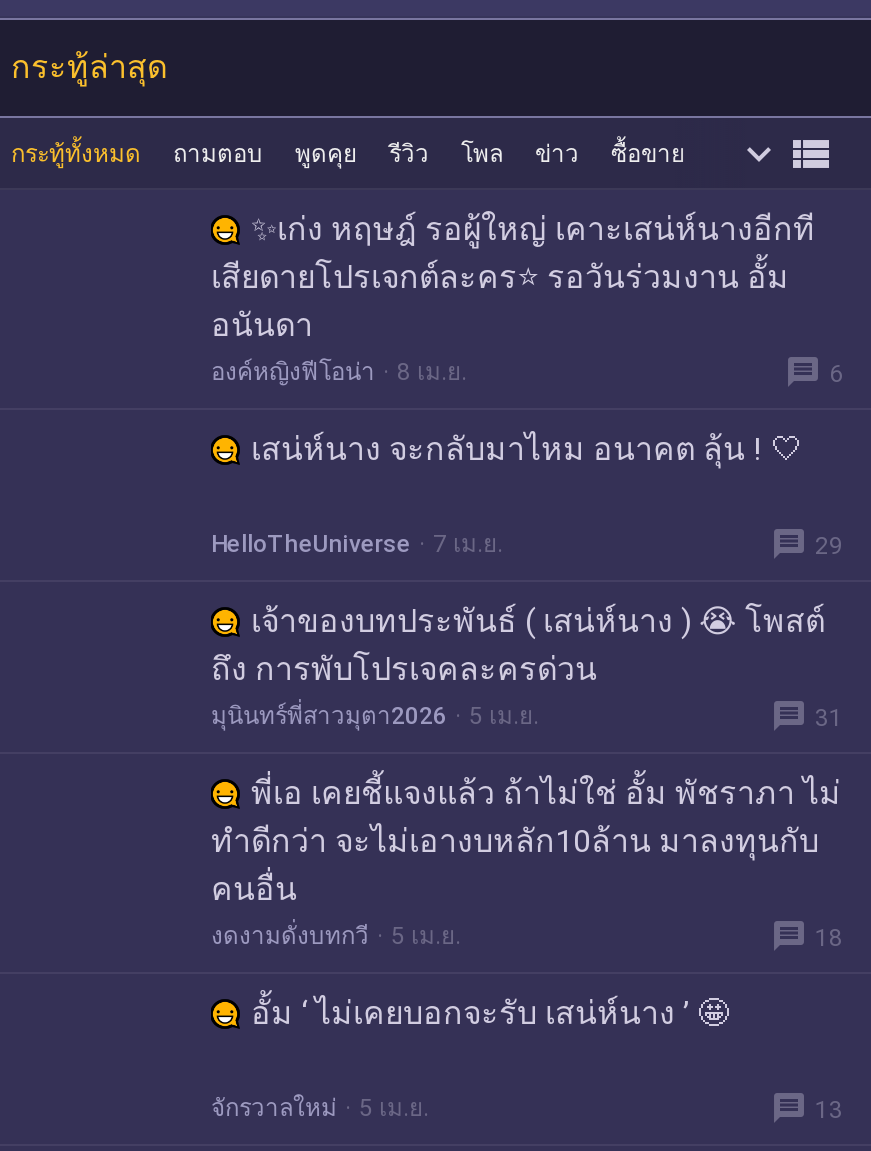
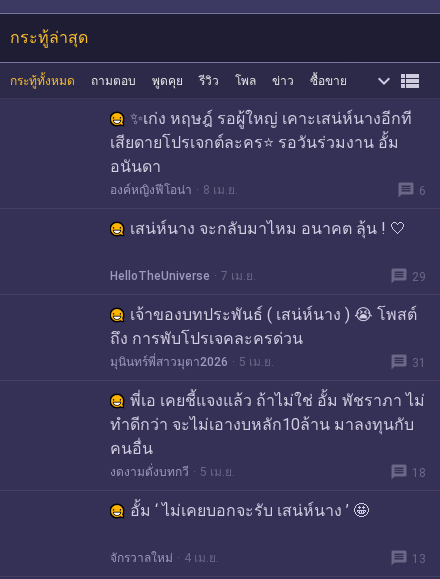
- จักรวาลใหม่ 5 เม.ย.
+ จักรวาลใหม่ 4 เม.ย.
